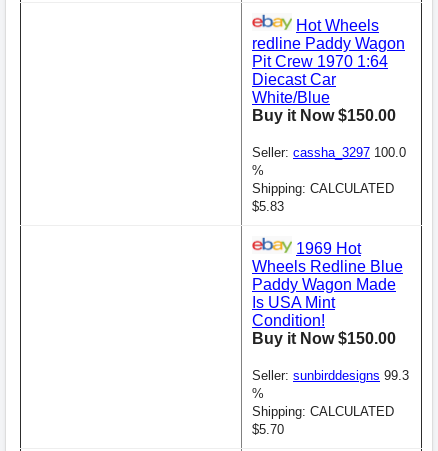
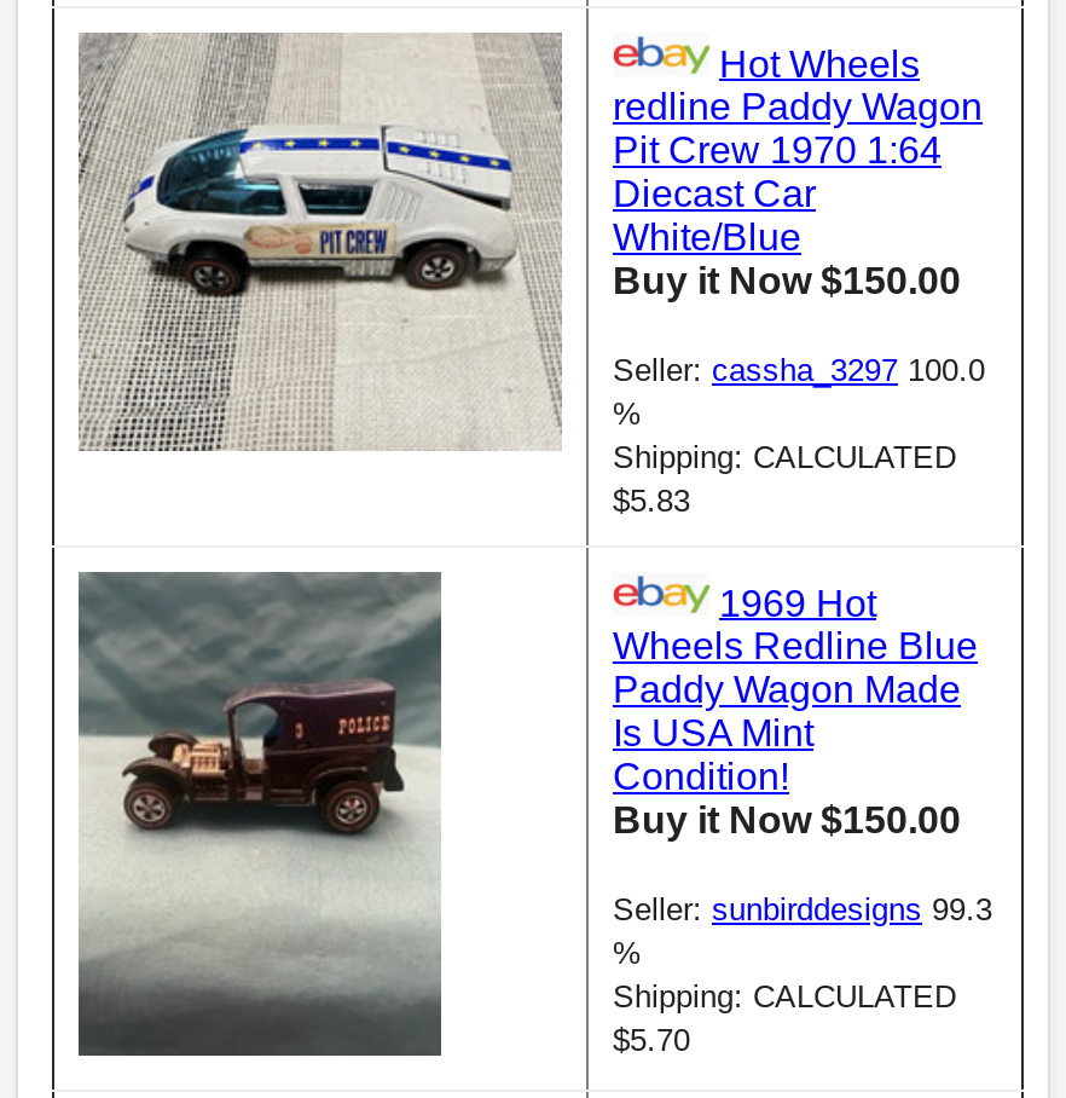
+ [image]

+ [image]
